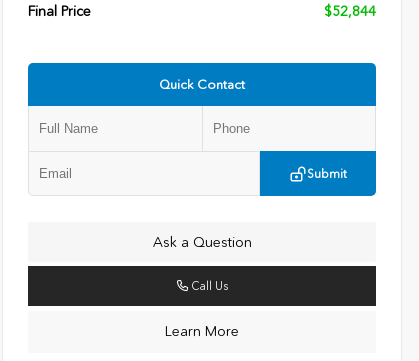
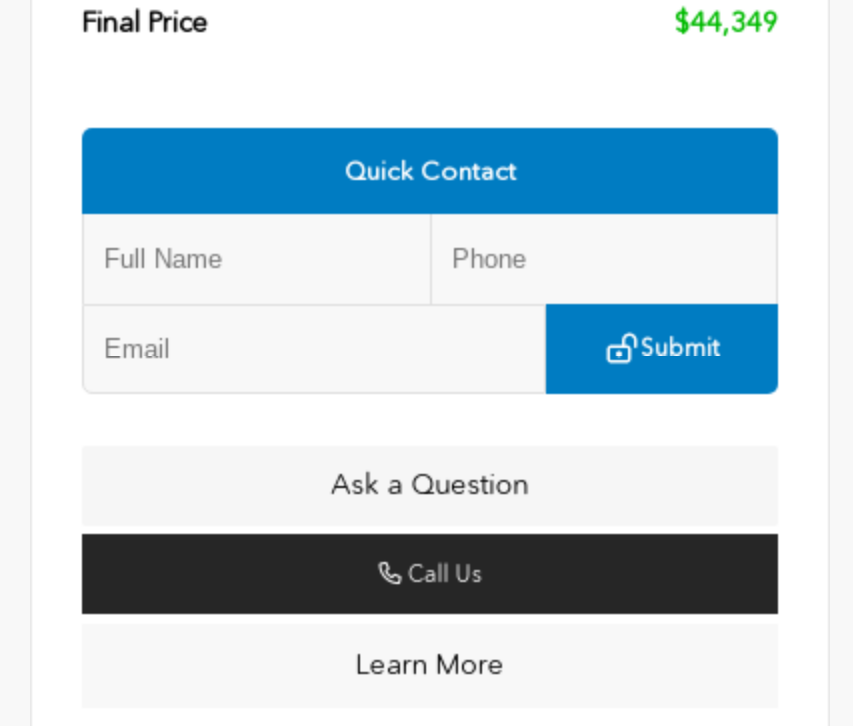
- $52,844
+ $44,349
